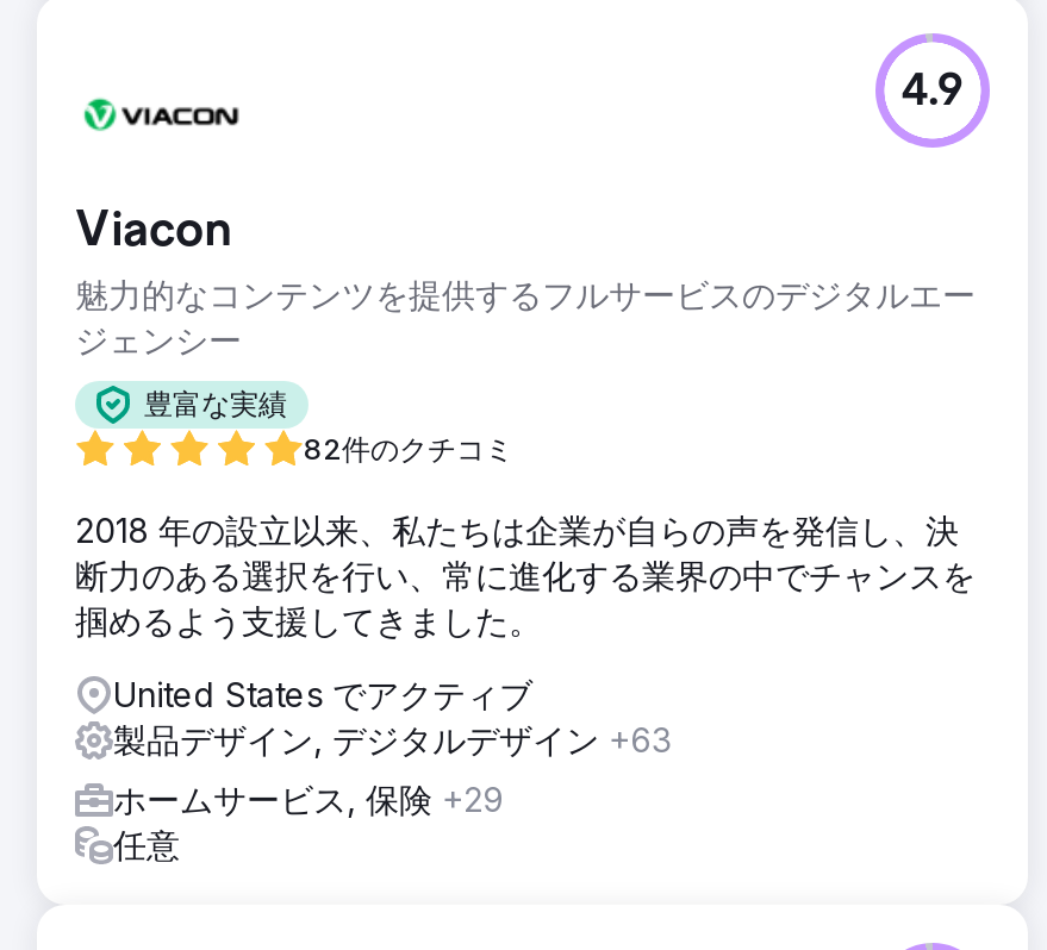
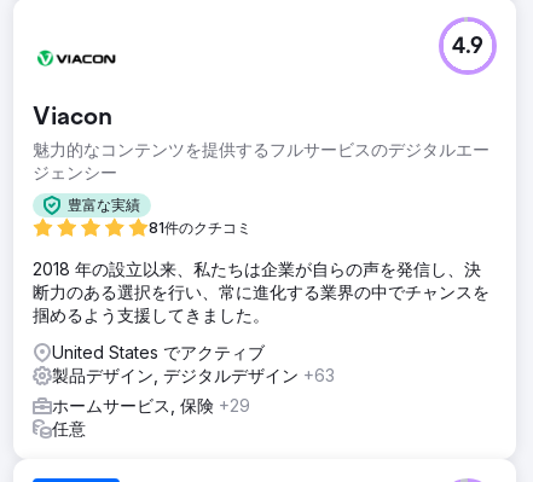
- 82件のクチコミ
+ 81件のクチコミ
